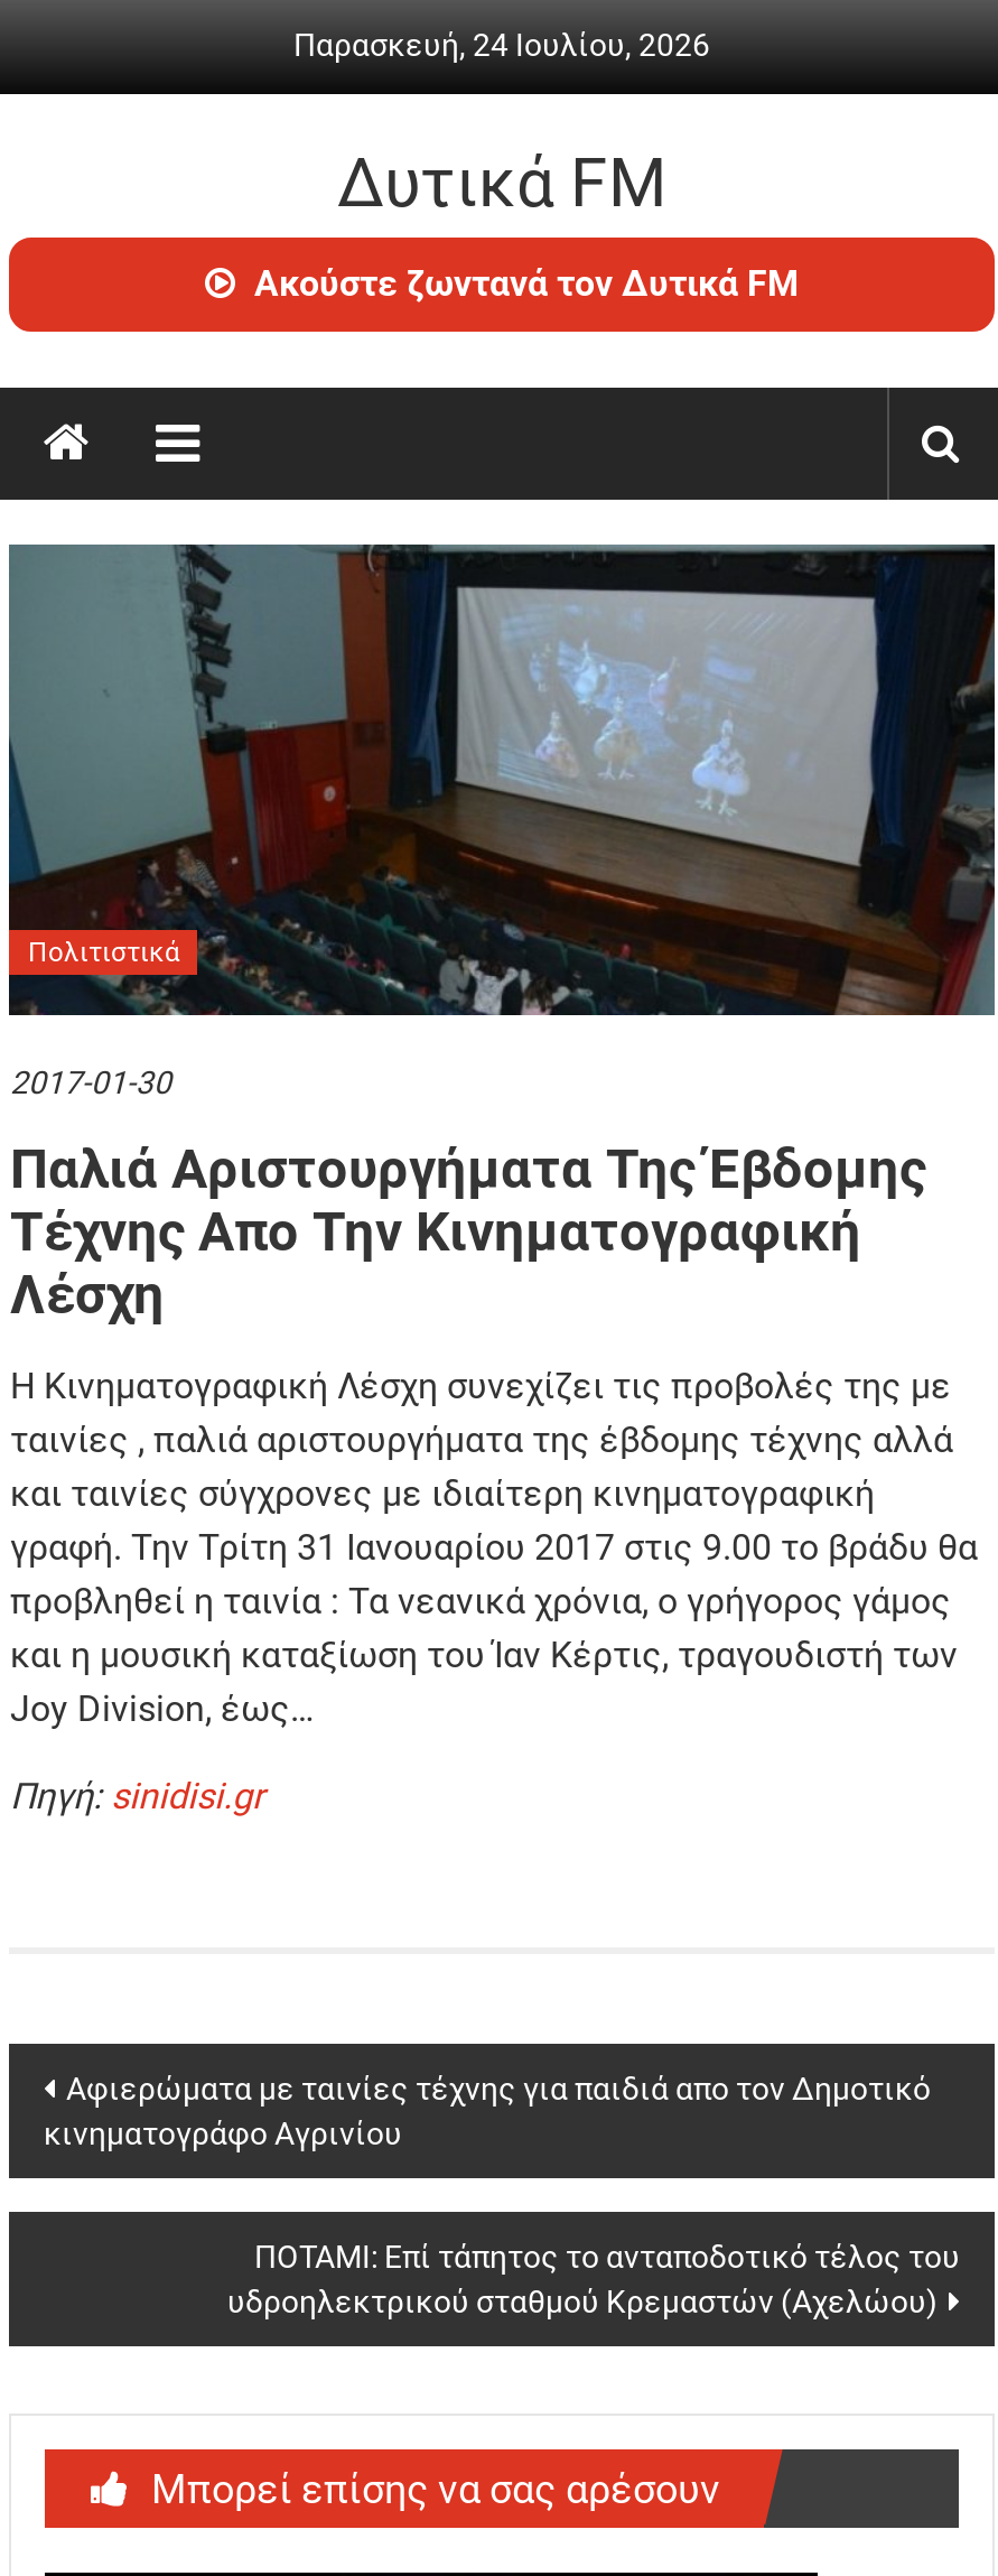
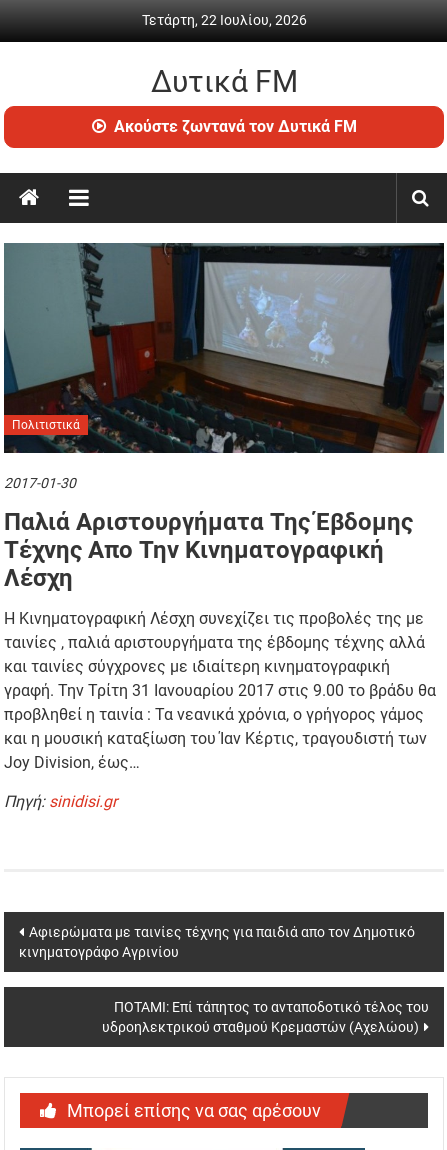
- Παρασκευή, 24 Ιουλίου, 2026
+ Τετάρτη, 22 Ιουλίου, 2026
